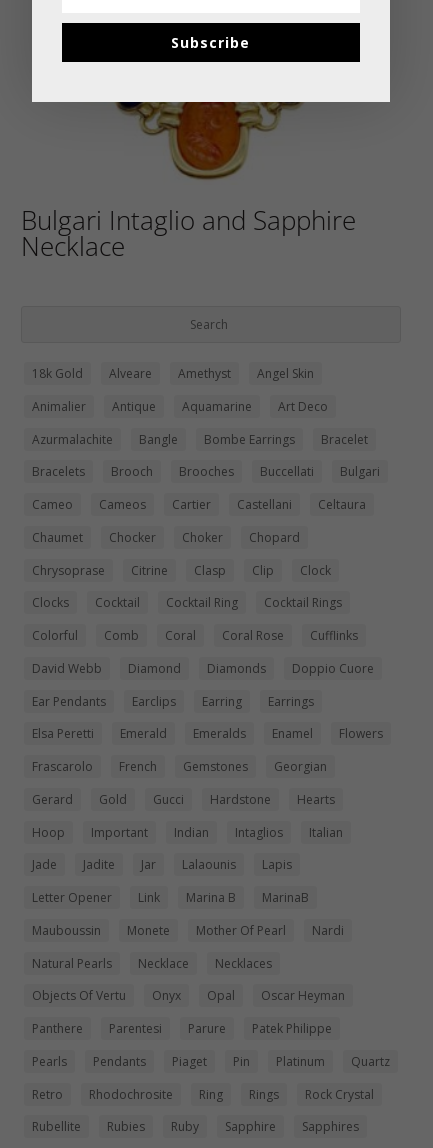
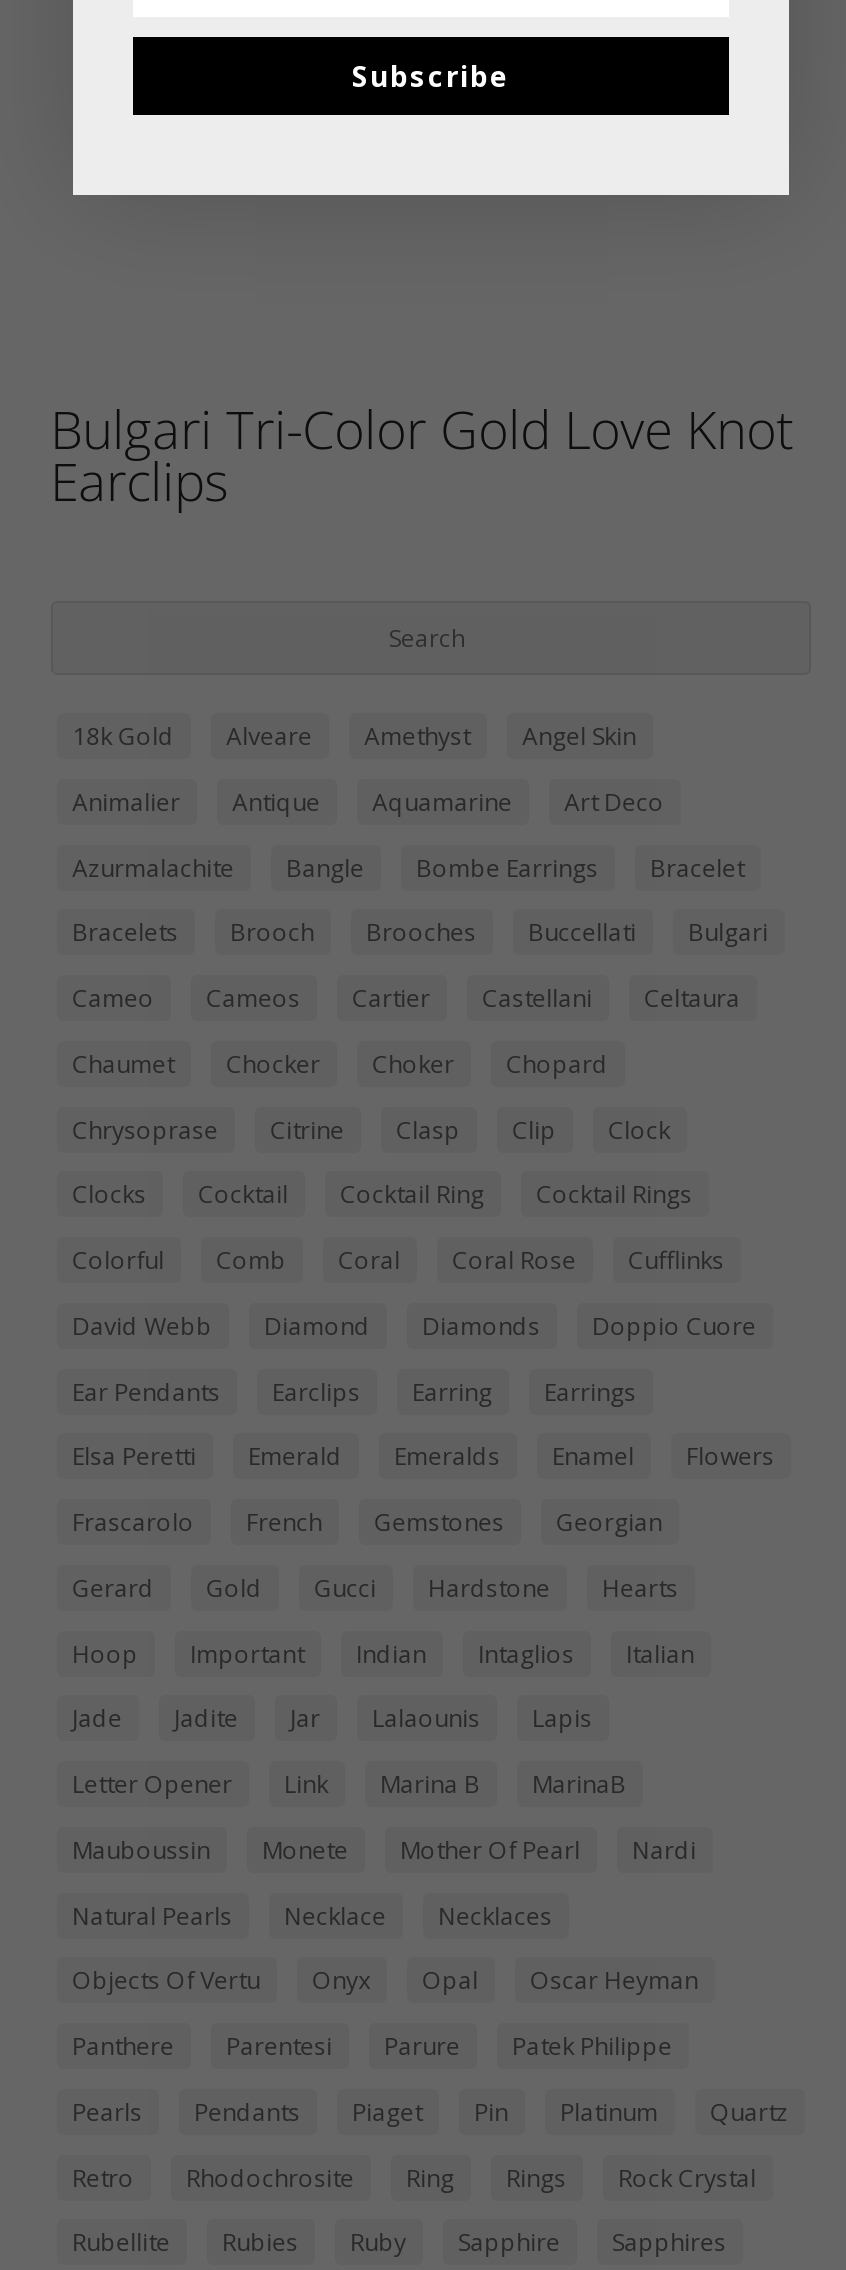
- [image]

- Bulgari Intaglio and Sapphire
- Necklace
+ Bulgari Tri-Color Gold Love Knot
+ Earclips
